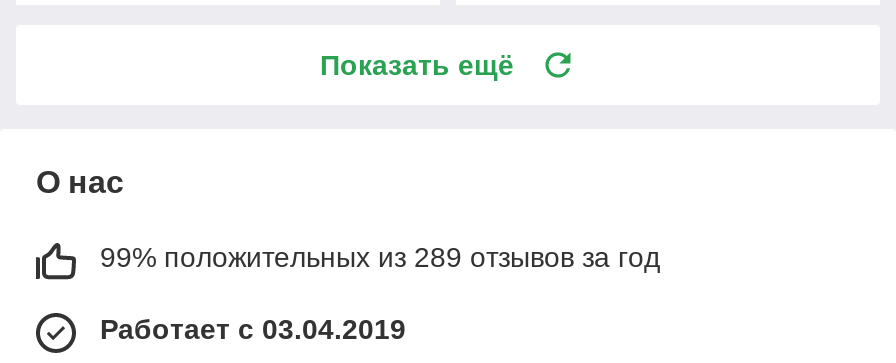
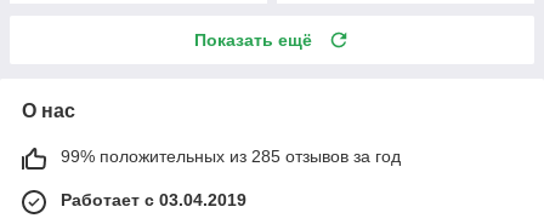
- 99% положительных из 289 отзывов за год
+ 99% положительных из 285 отзывов за год
